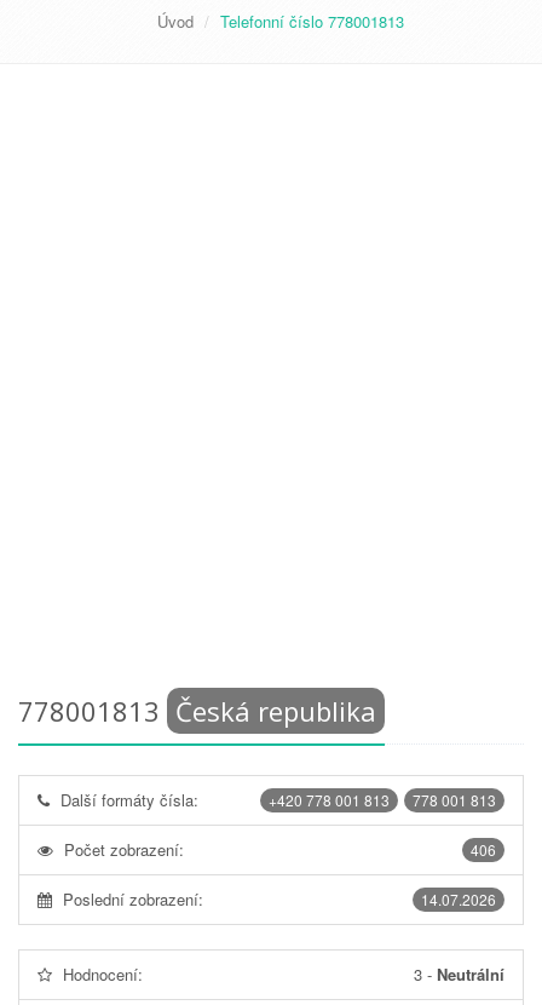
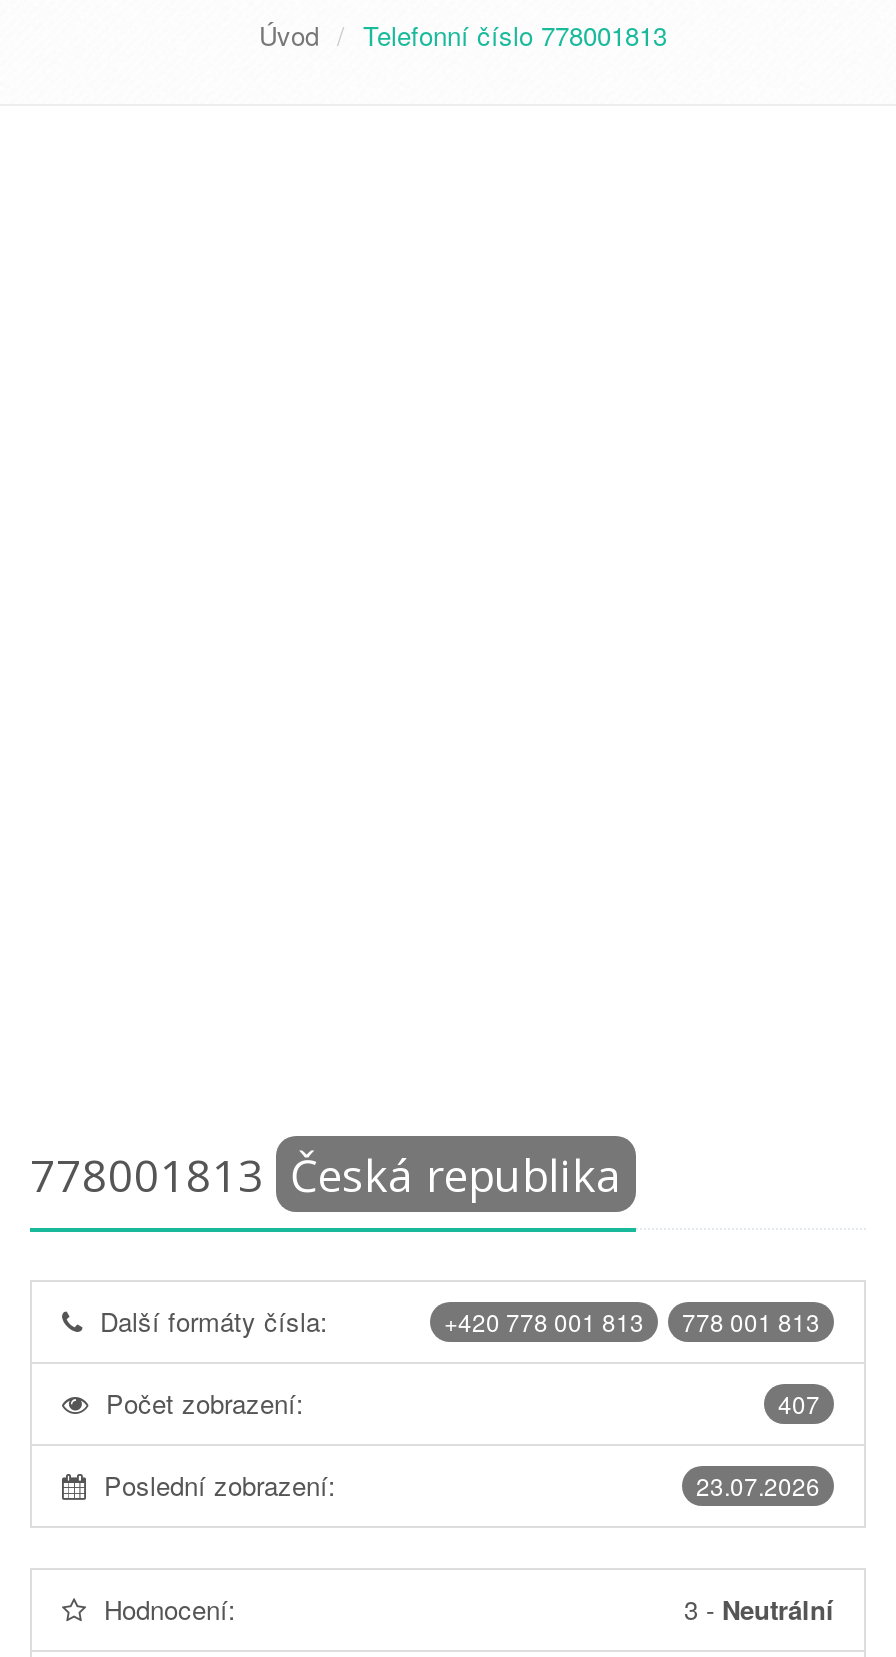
- 406
+ 407

- 14.07.2026
+ 23.07.2026
